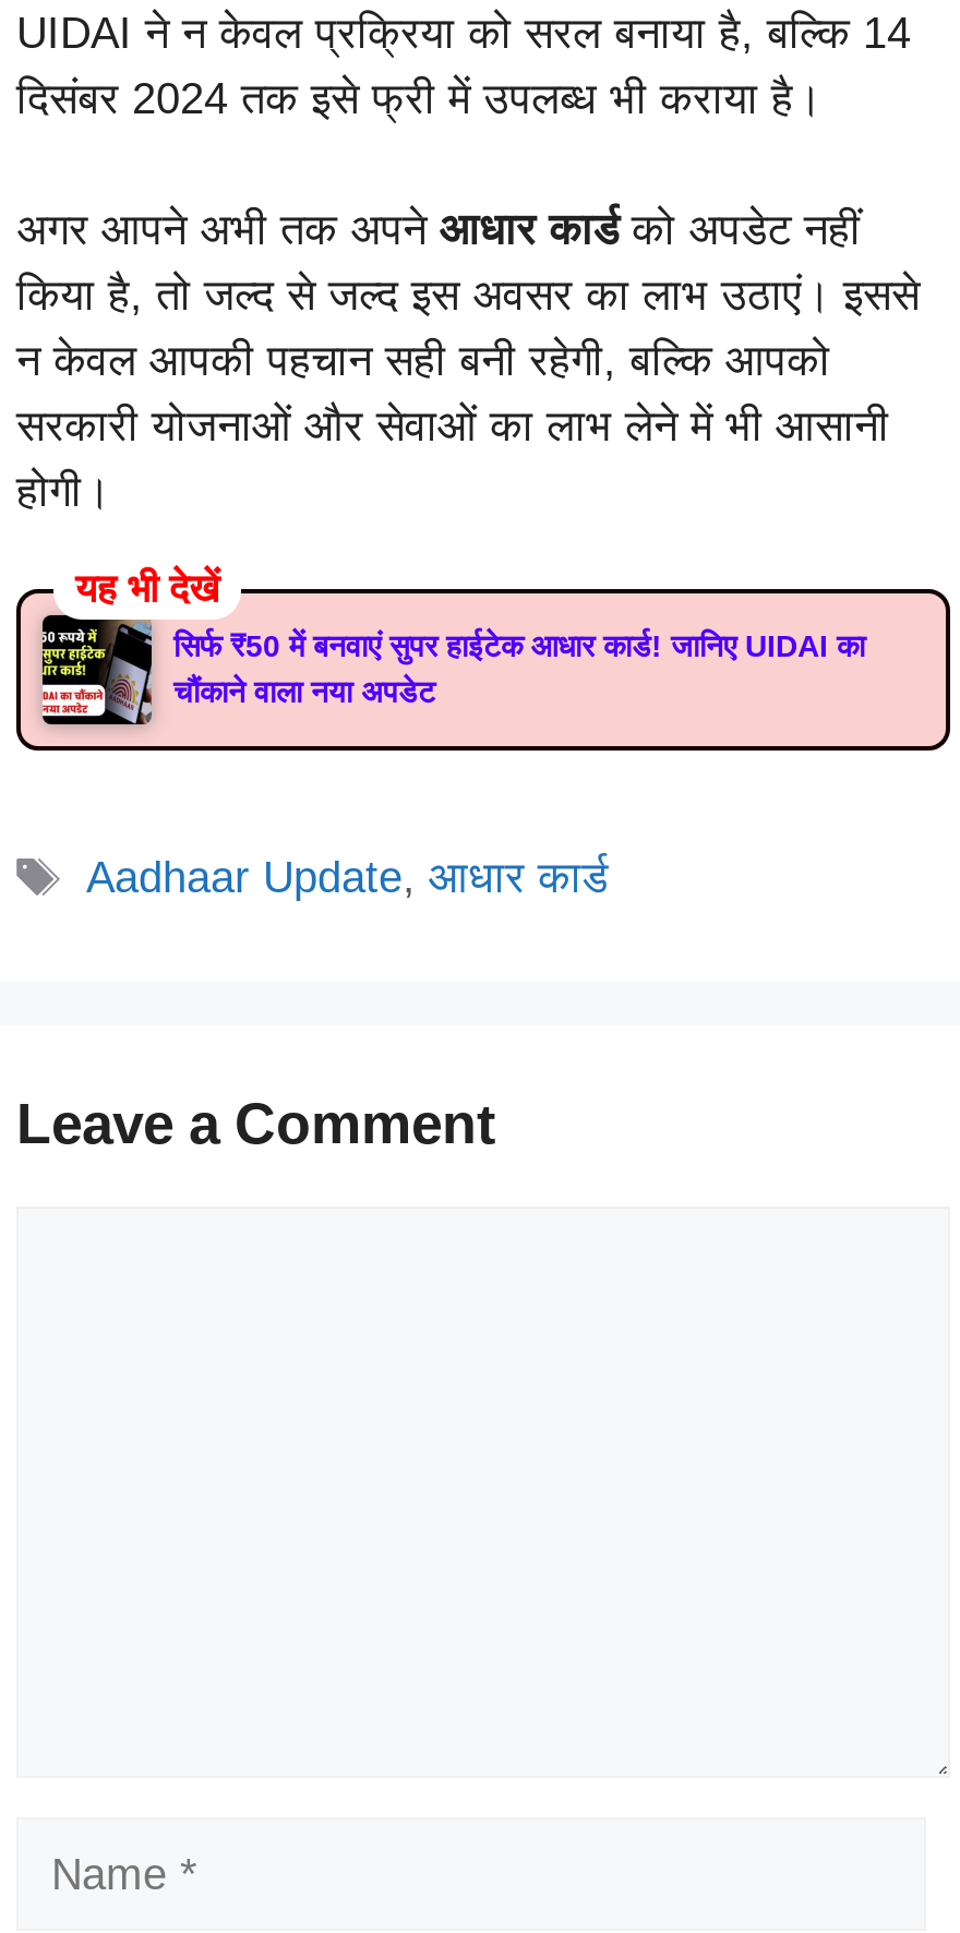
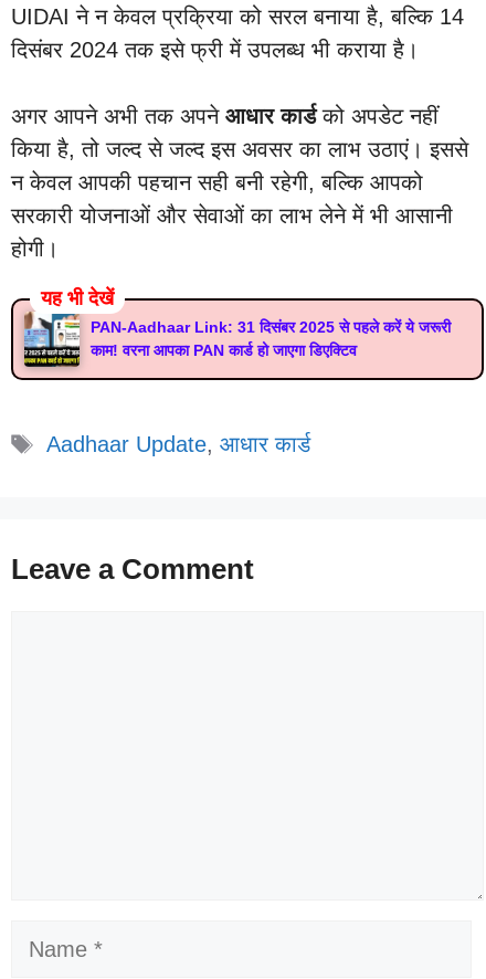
- [image]
- सिर्फ ₹50 में बनवाएं सुपर हाईटेक आधार कार्ड! जानिए UIDAI का
- चौंकाने वाला नया अपडेट
+ [image]
+ PAN-Aadhaar Link: 31 दिसंबर 2025 से पहले करें ये जरूरी
+ काम! वरना आपका PAN कार्ड हो जाएगा डिएक्टिव
